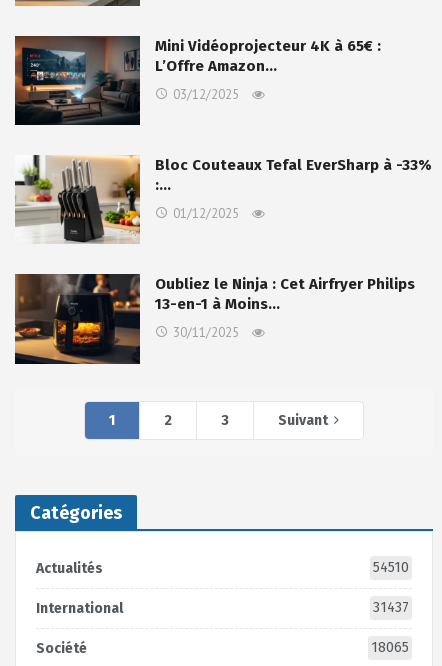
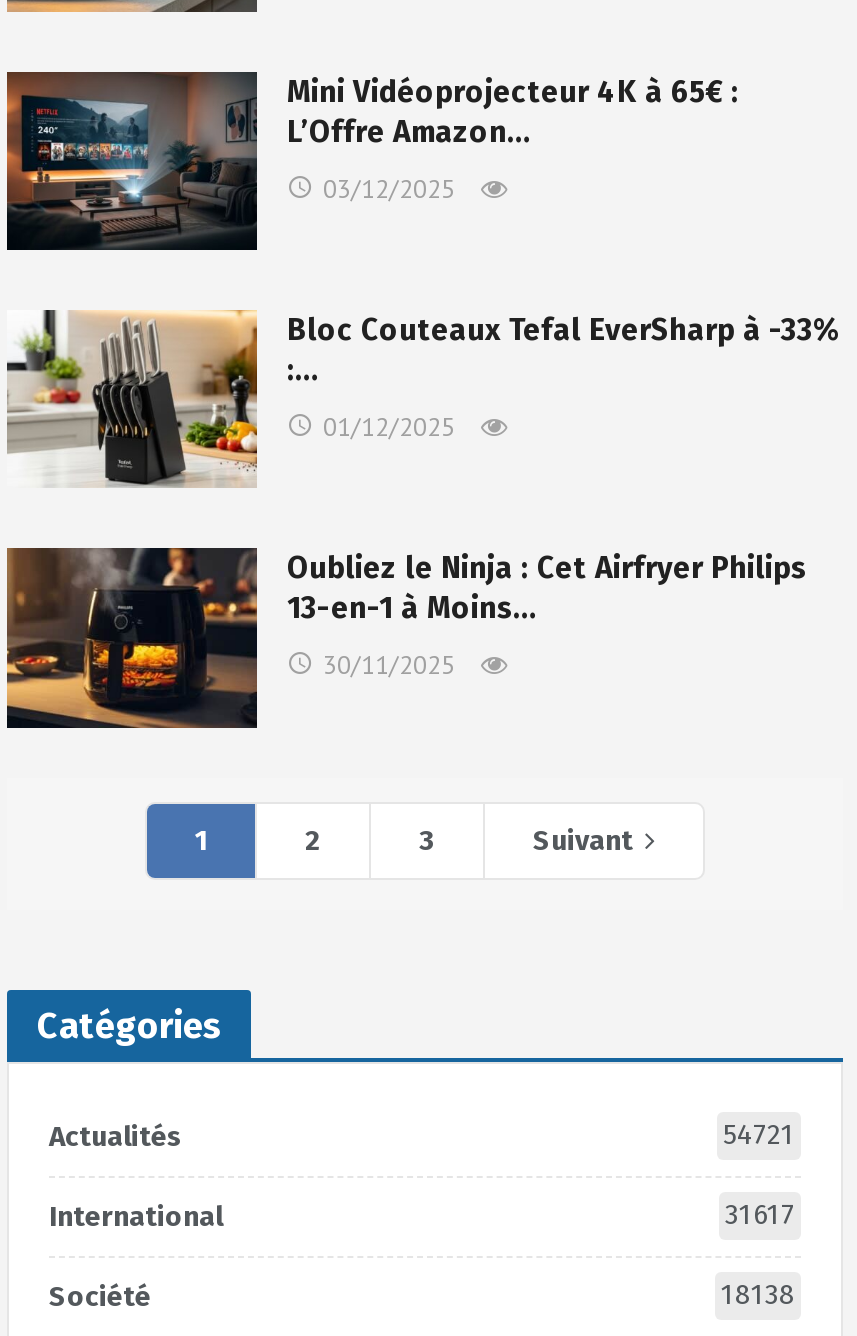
- 54510
+ 54721

- 31437
+ 31617

- 18065
+ 18138
